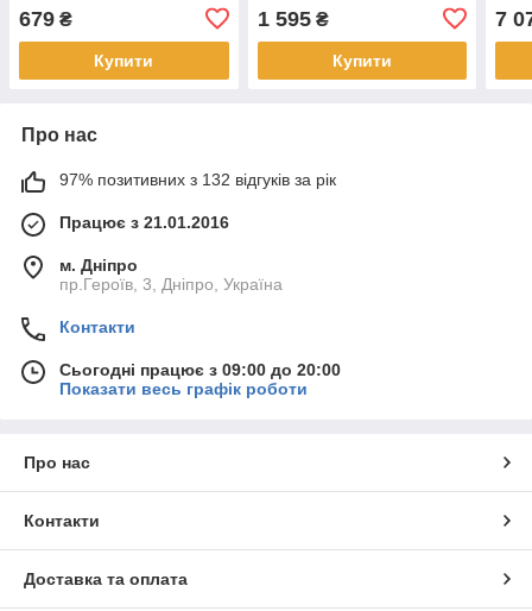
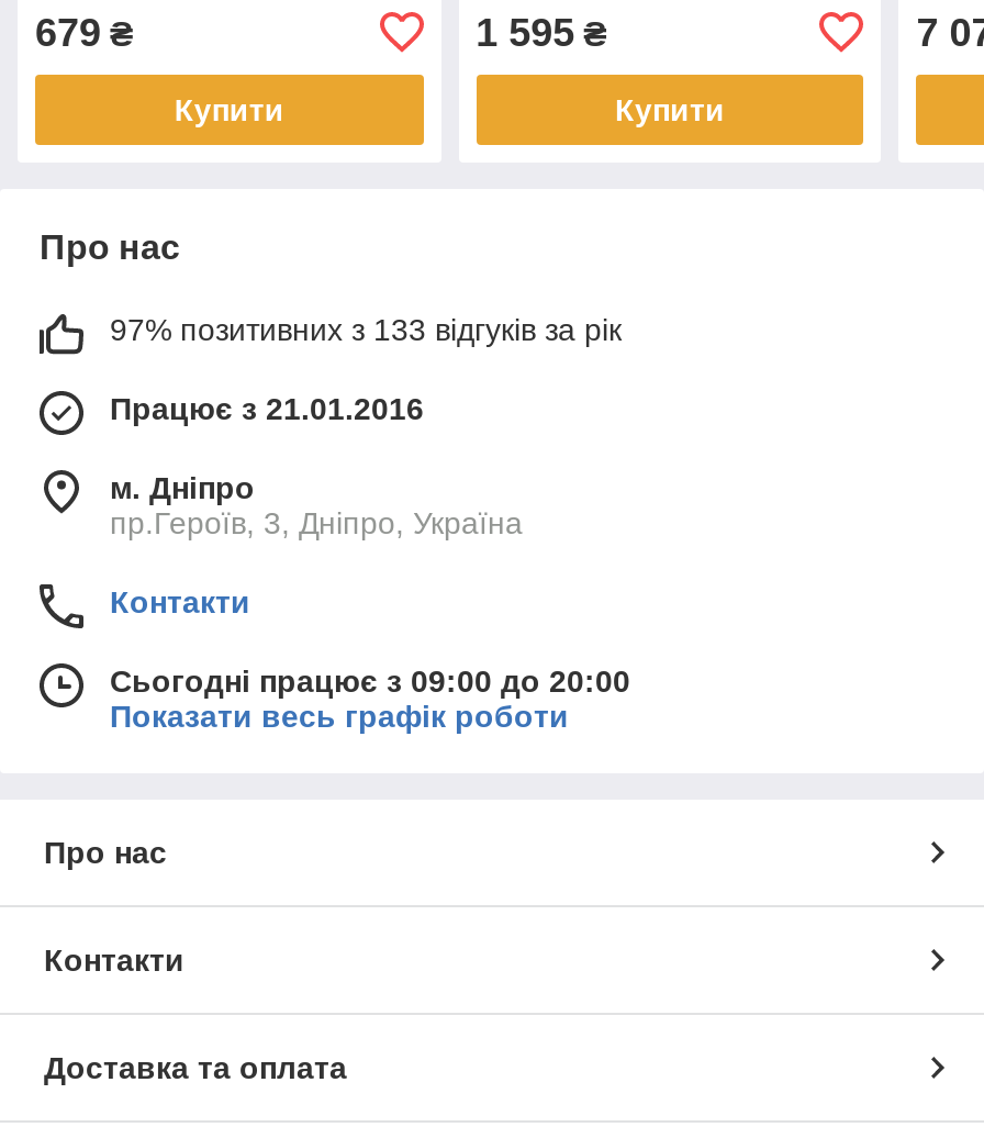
- 97% позитивних з 132 відгуків за рік
+ 97% позитивних з 133 відгуків за рік
